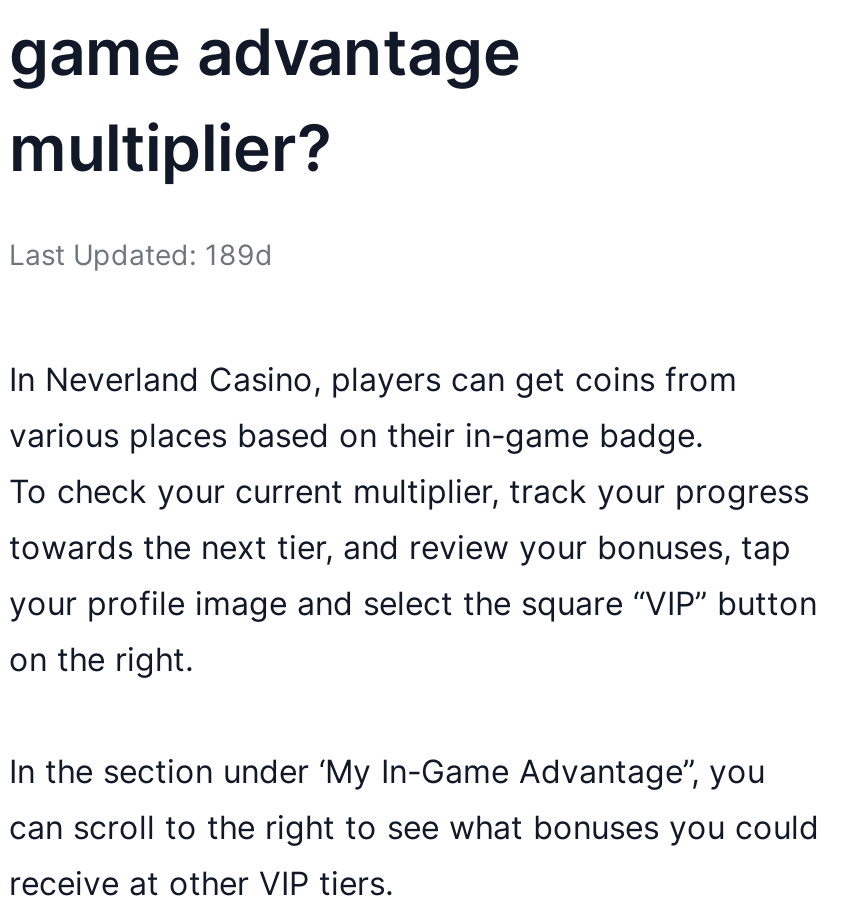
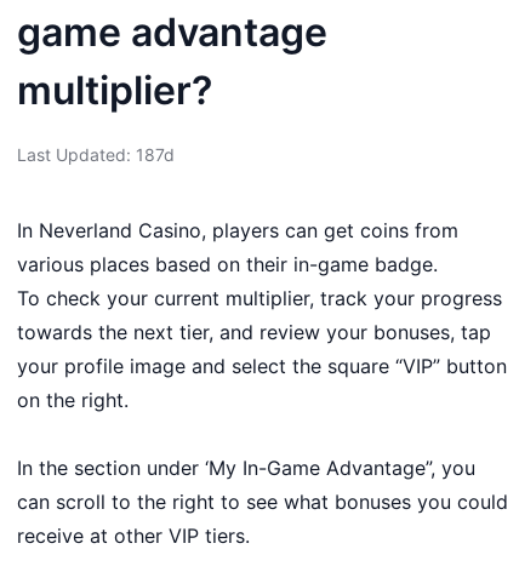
- Last Updated: 189d
+ Last Updated: 187d
